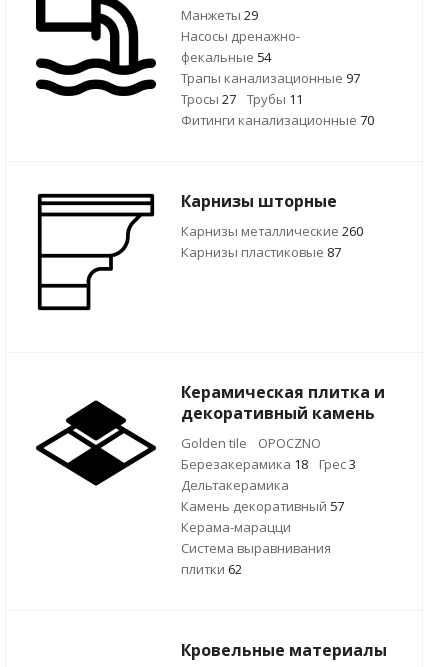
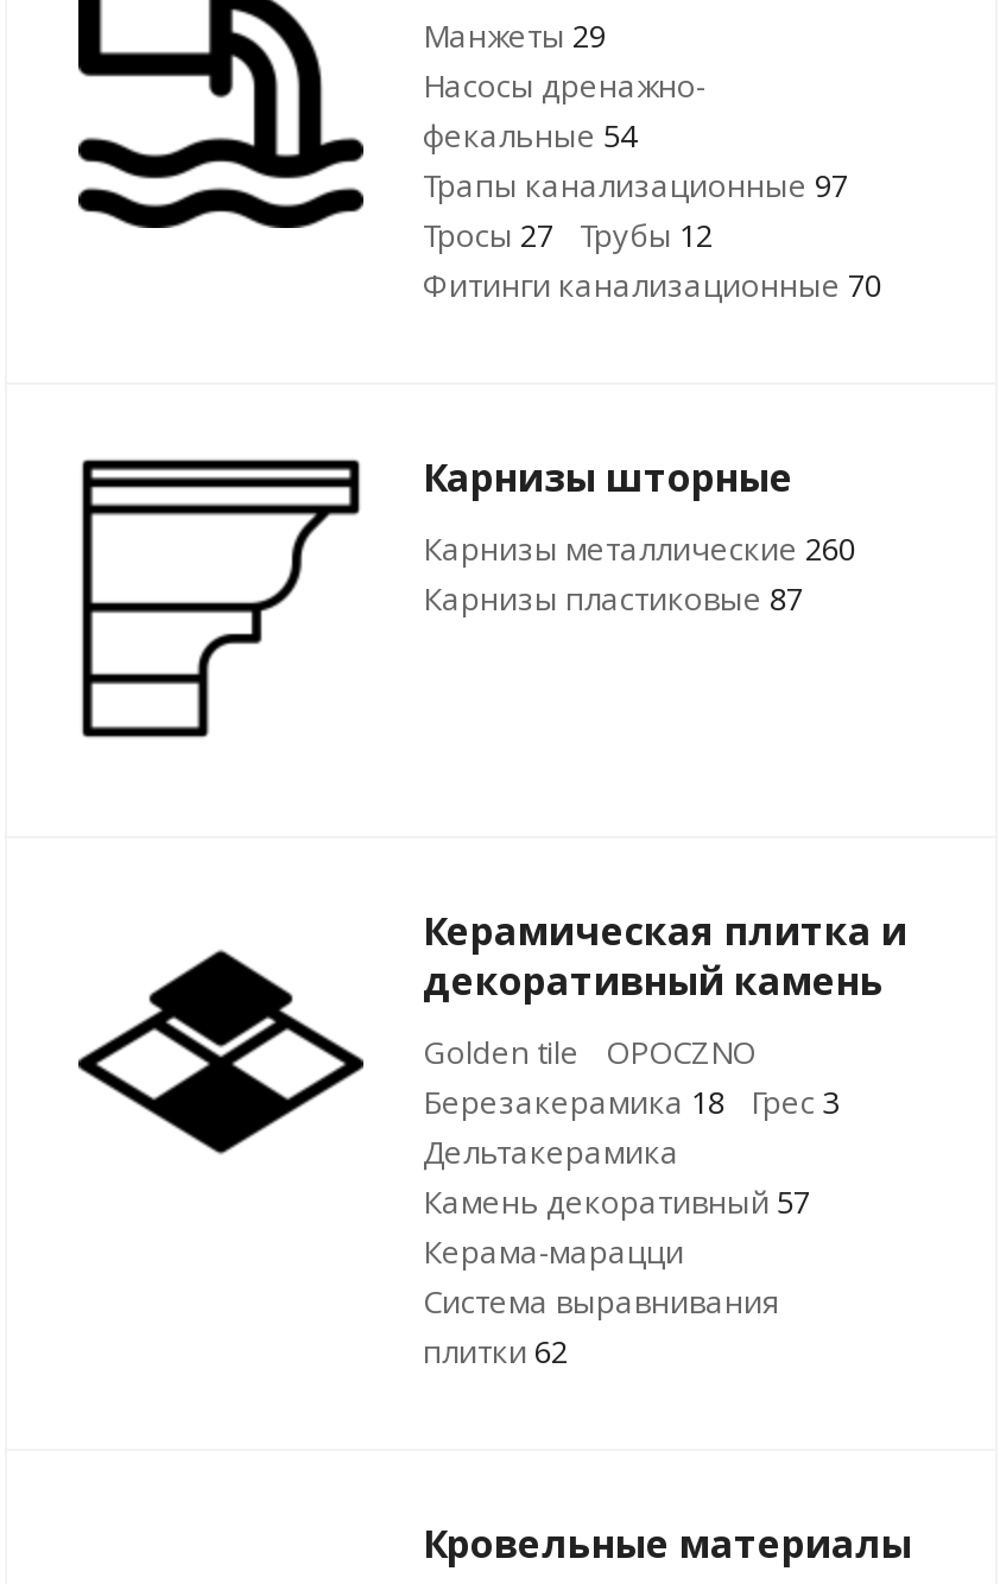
- Тросы 27 Трубы 11
+ Тросы 27 Трубы 12
